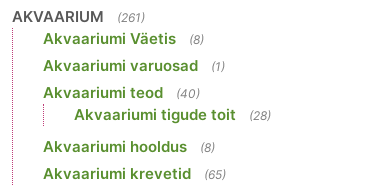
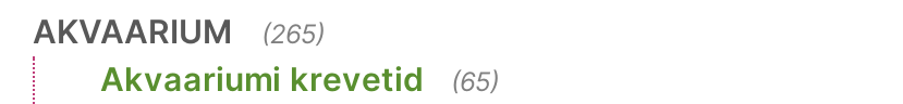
- (261)
- Akvaariumi Väetis
- (8)
- Akvaariumi varuosad
- (1)
- Akvaariumi teod
- (40)
- Akvaariumi tigude toit
- (28)
- Akvaariumi hooldus
- (8)
+ (265)
